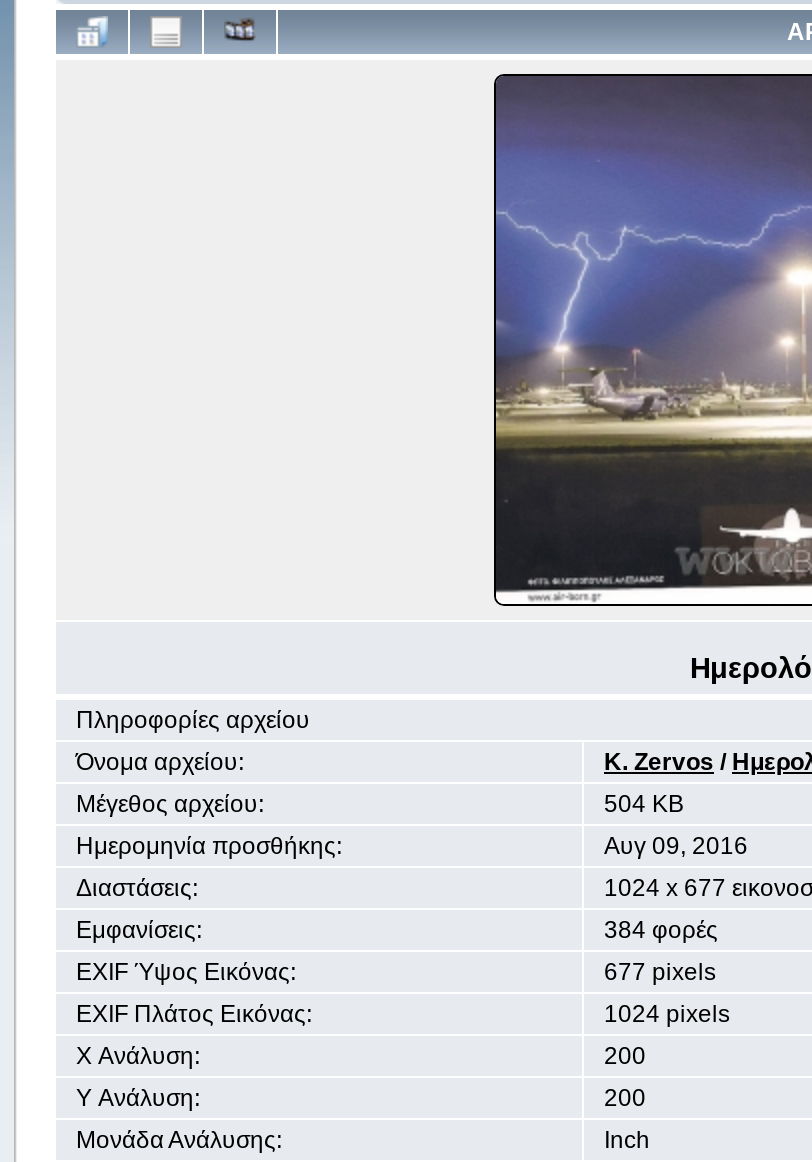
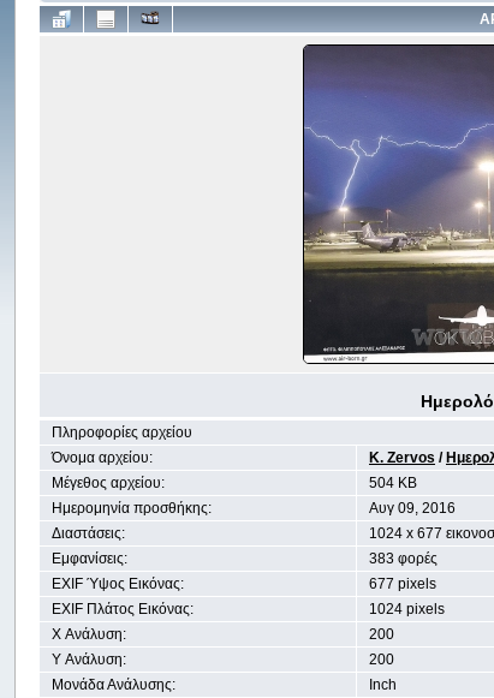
- 384 φορές
+ 383 φορές
